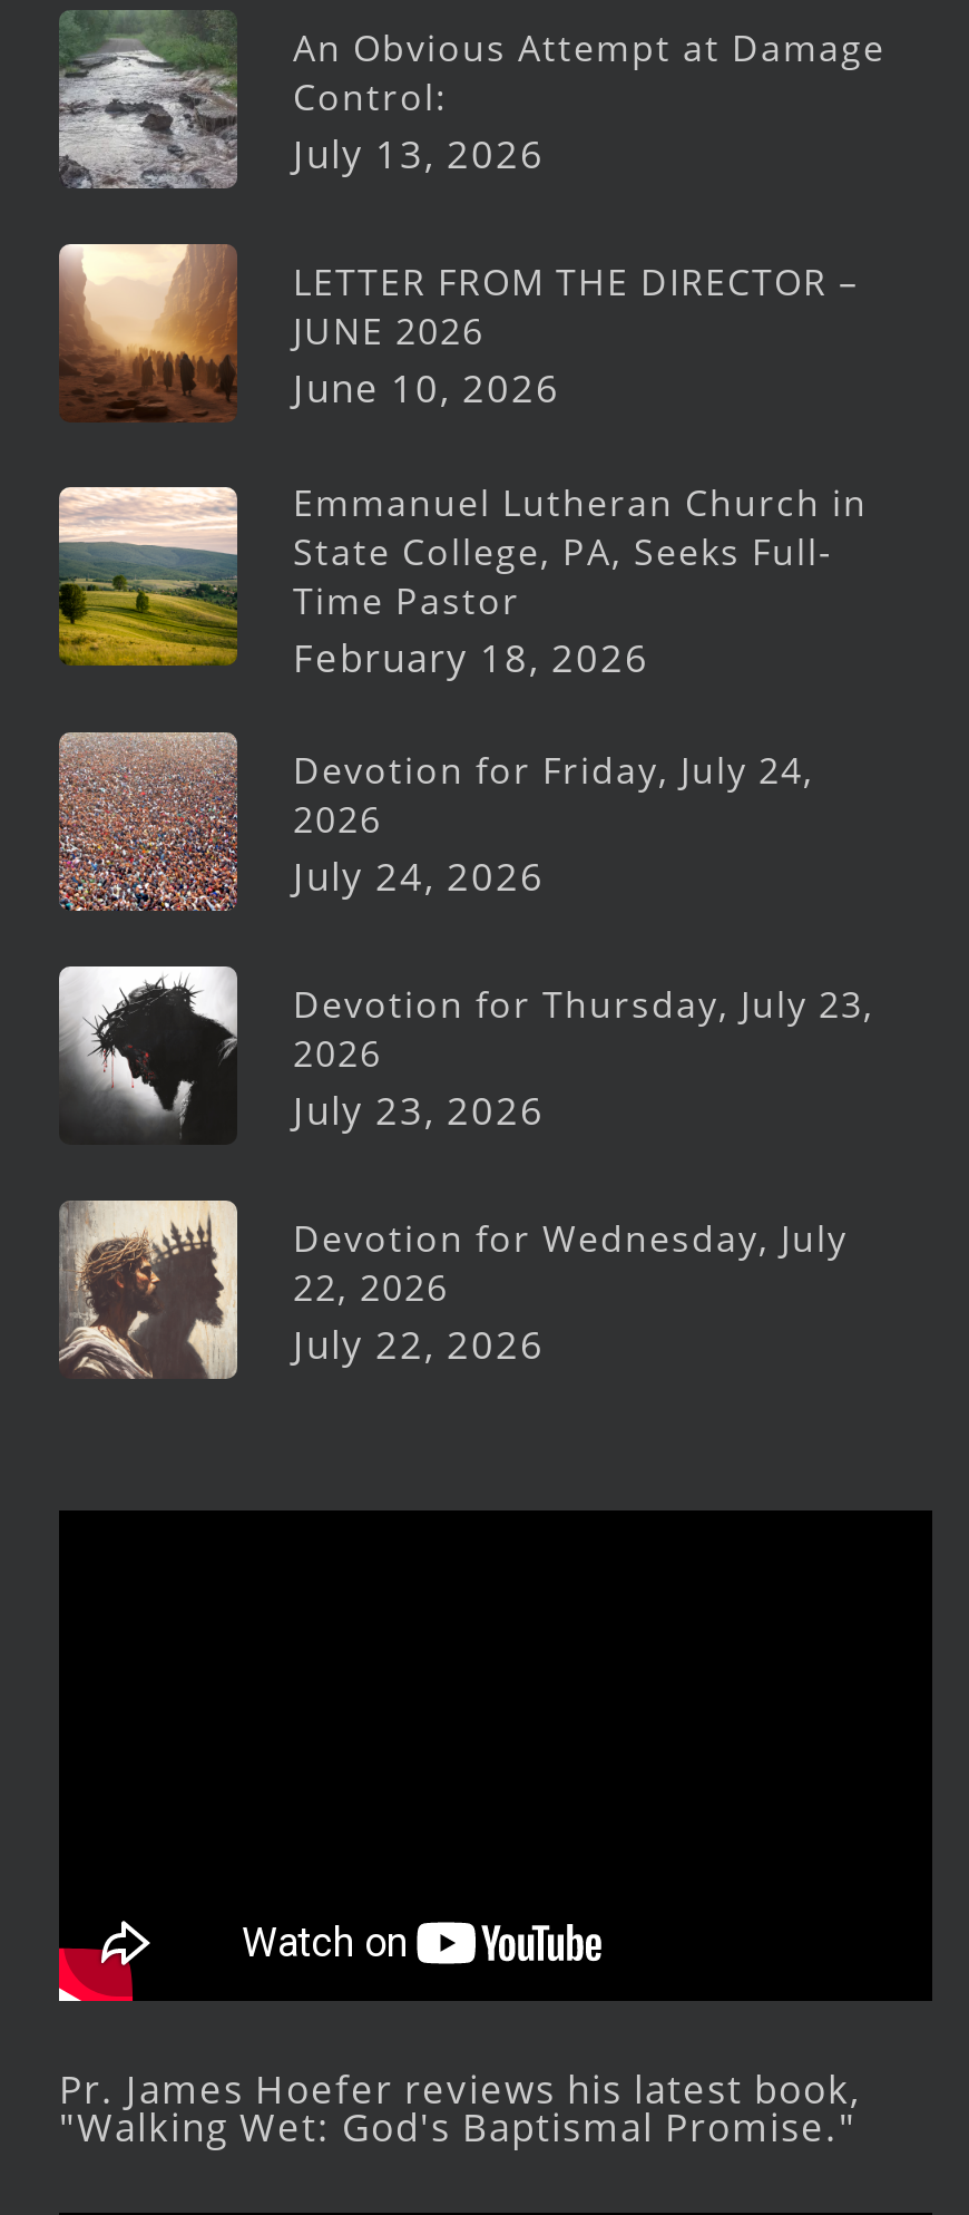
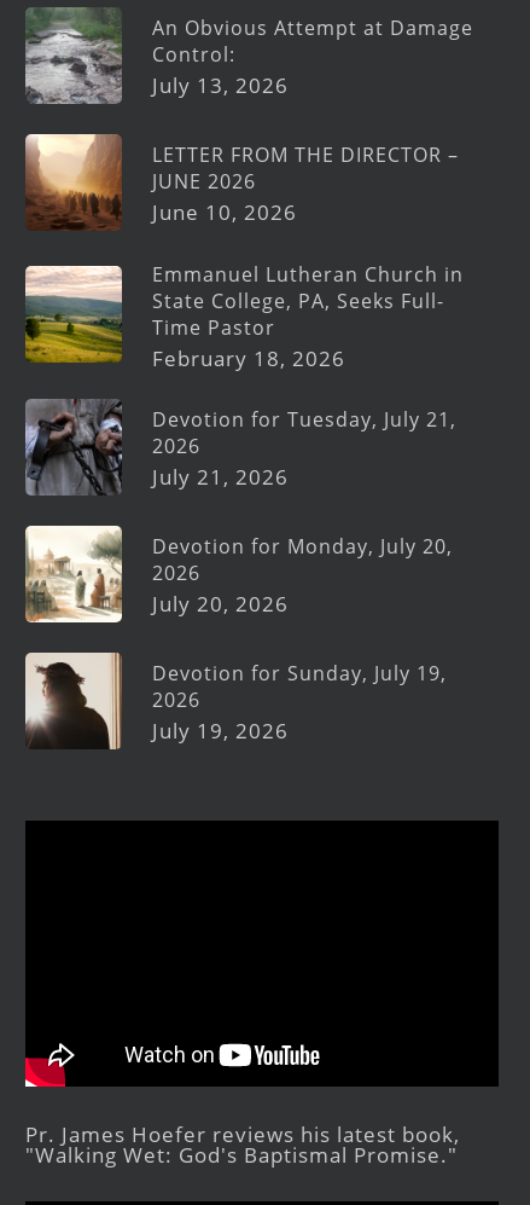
- [image]
- Devotion for Friday, July 24,
+ [image]
+ Devotion for Tuesday, July 21,

- July 24, 2026
+ July 21, 2026

- [image]
- Devotion for Thursday, July 23,
+ [image]
+ Devotion for Monday, July 20,

- July 23, 2026
+ July 20, 2026

- [image]
- Devotion for Wednesday, July
- 22, 2026
- July 22, 2026
+ [image]
+ Devotion for Sunday, July 19,
+ 2026
+ July 19, 2026
